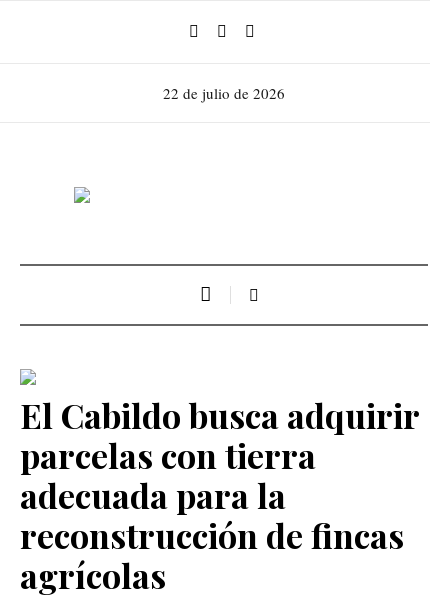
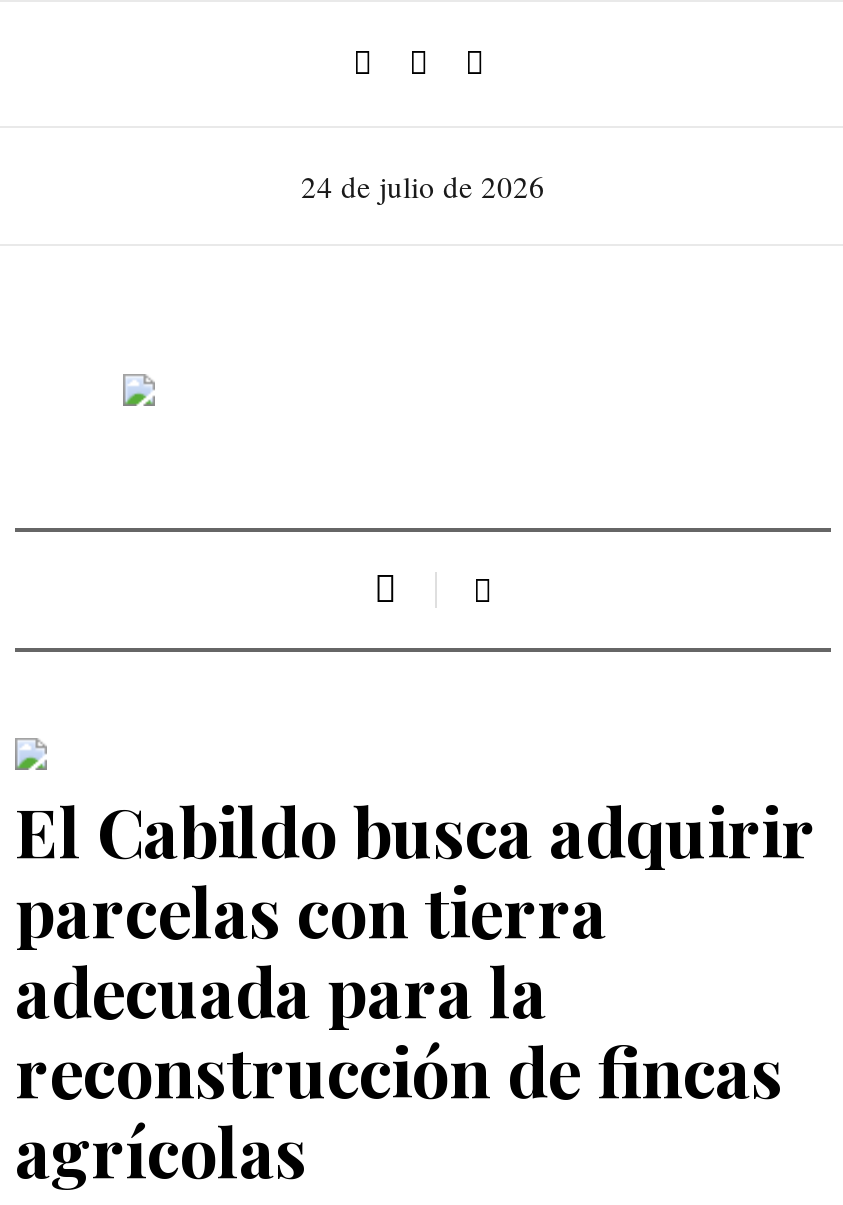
- 22 de julio de 2026
+ 24 de julio de 2026
